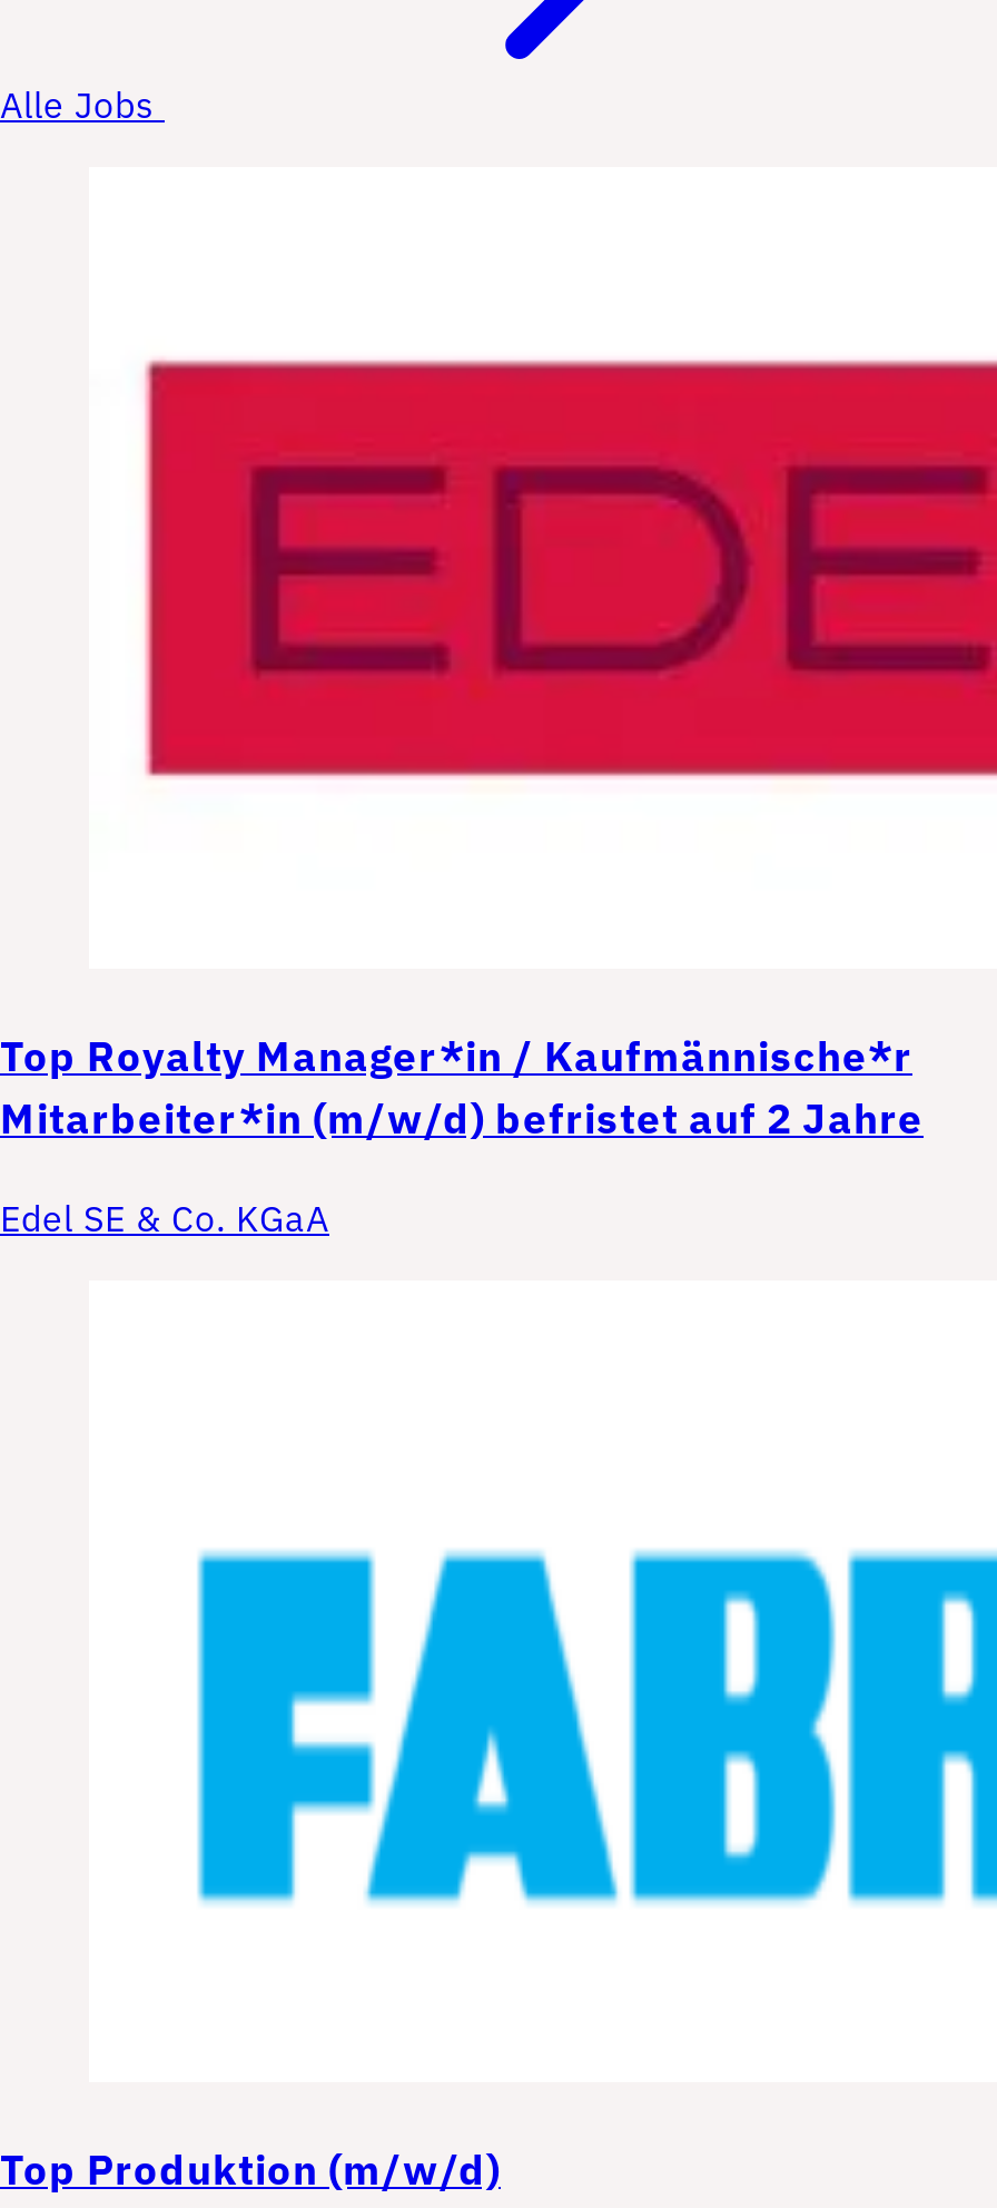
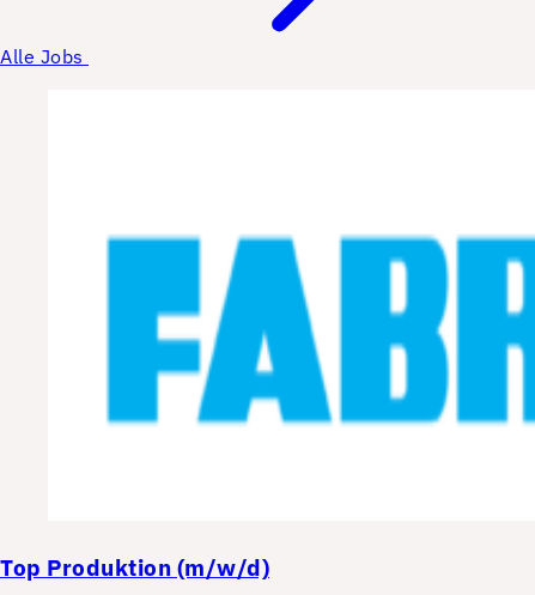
- [image]

- Top Royalty Manager*in / Kaufmännische*r
- Mitarbeiter*in (m/w/d) befristet auf 2 Jahre
- Edel SE & Co. KGaA
